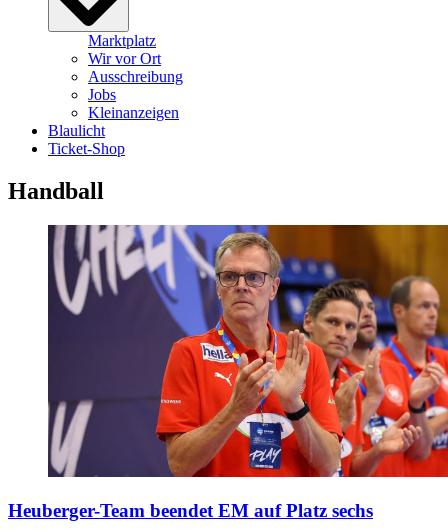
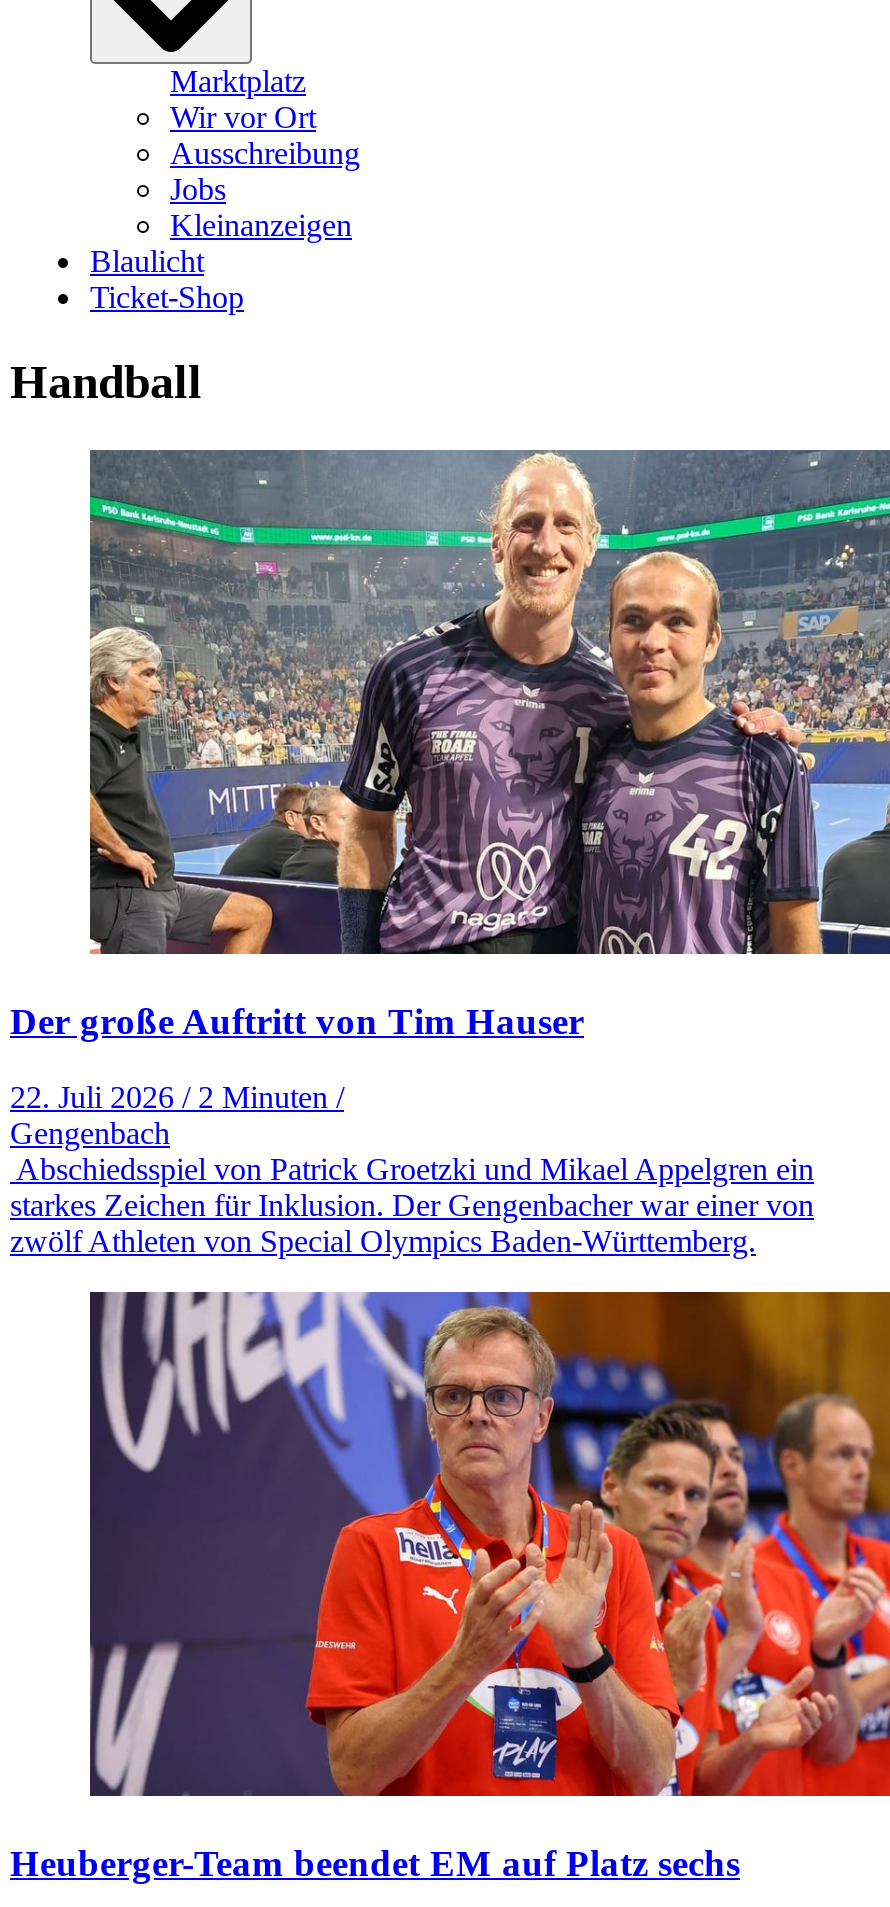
+ [image]
+ Der große Auftritt von Tim Hauser
+ 22. Juli 2026 / 2 Minuten /
+ Gengenbach
+ Abschiedsspiel von Patrick Groetzki und Mikael Appelgren ein
+ starkes Zeichen für Inklusion. Der Gengenbacher war einer von
+ zwölf Athleten von Special Olympics Baden-Württemberg.
